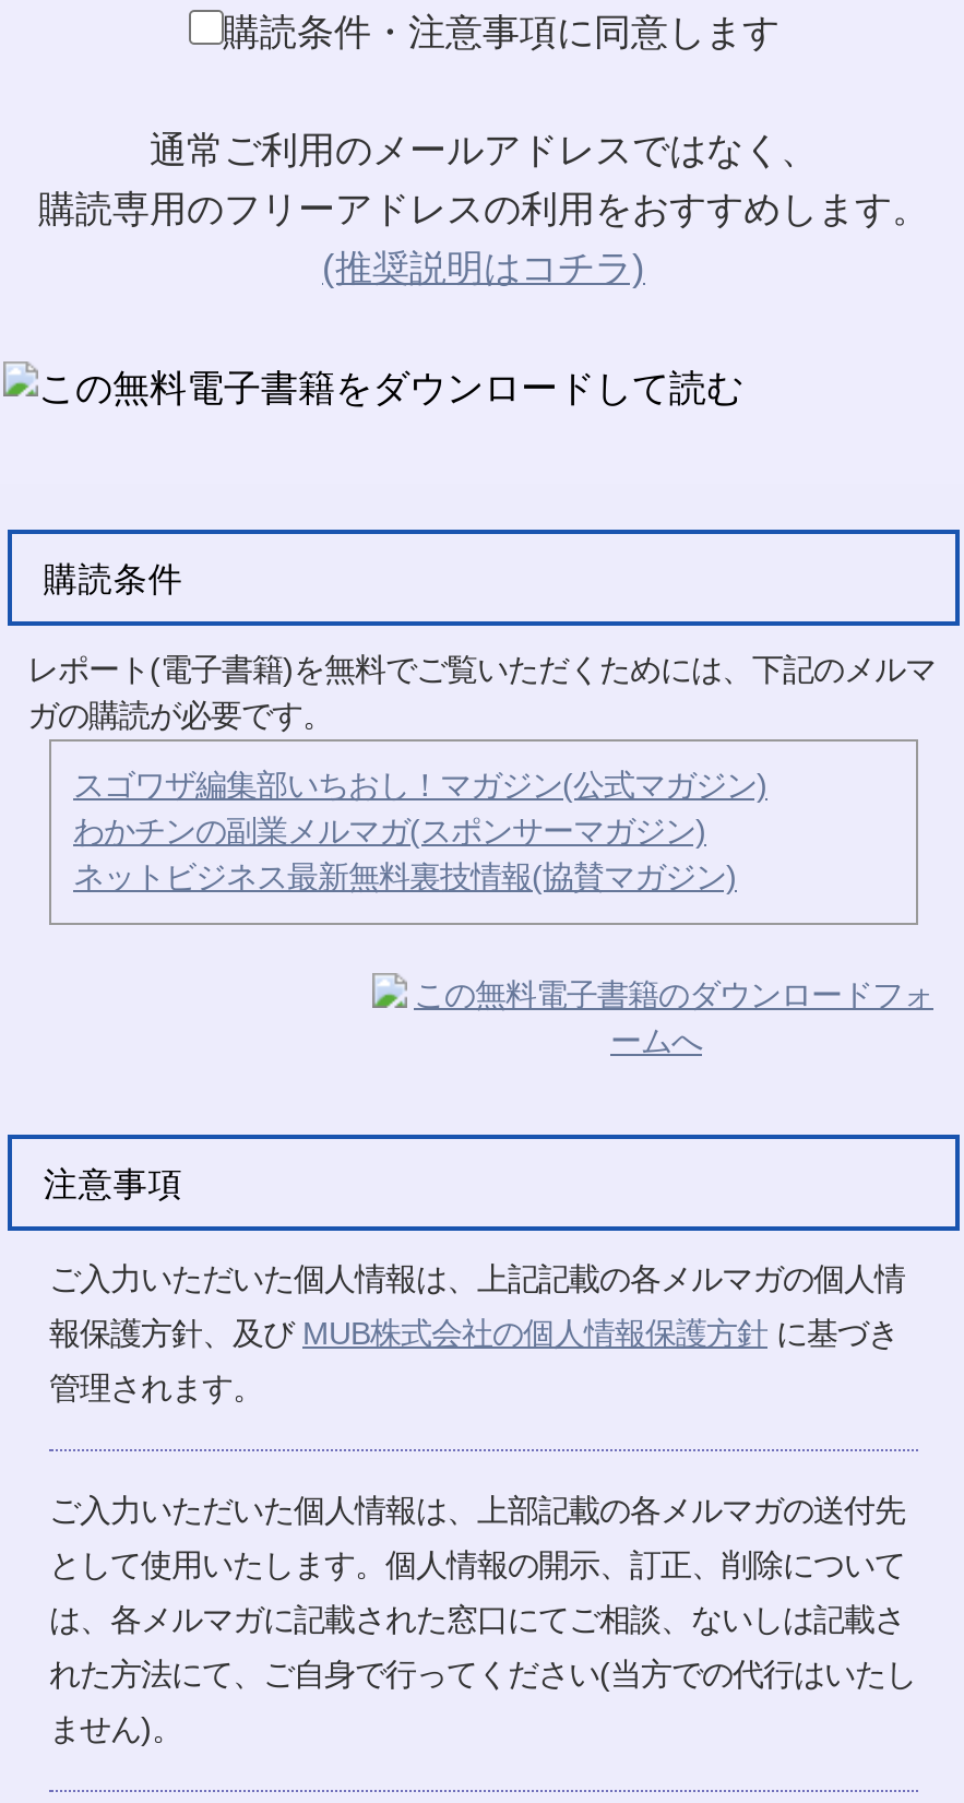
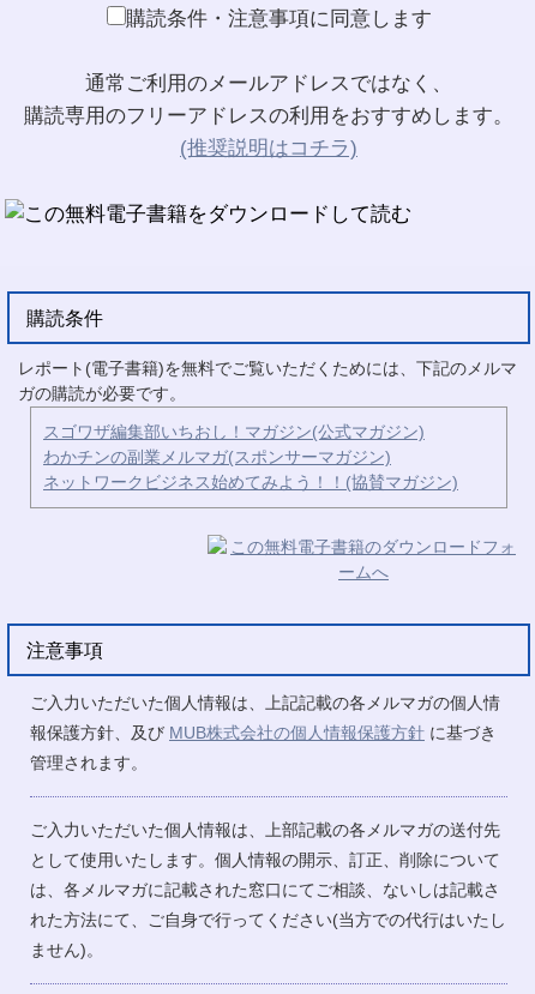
- ネットビジネス最新無料裏技情報(協賛マガジン)
+ ネットワークビジネス始めてみよう！！(協賛マガジン)
